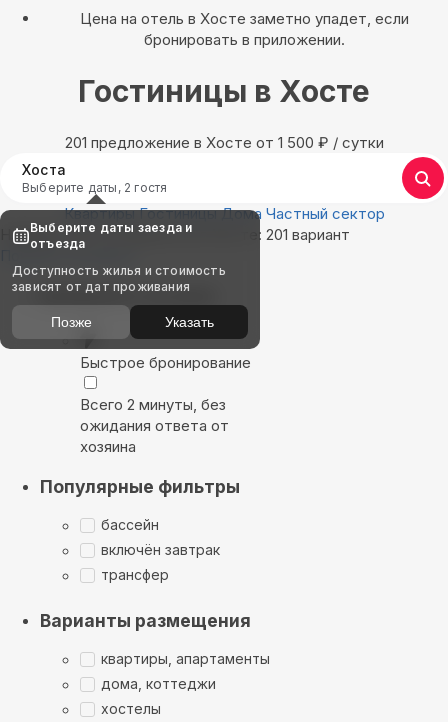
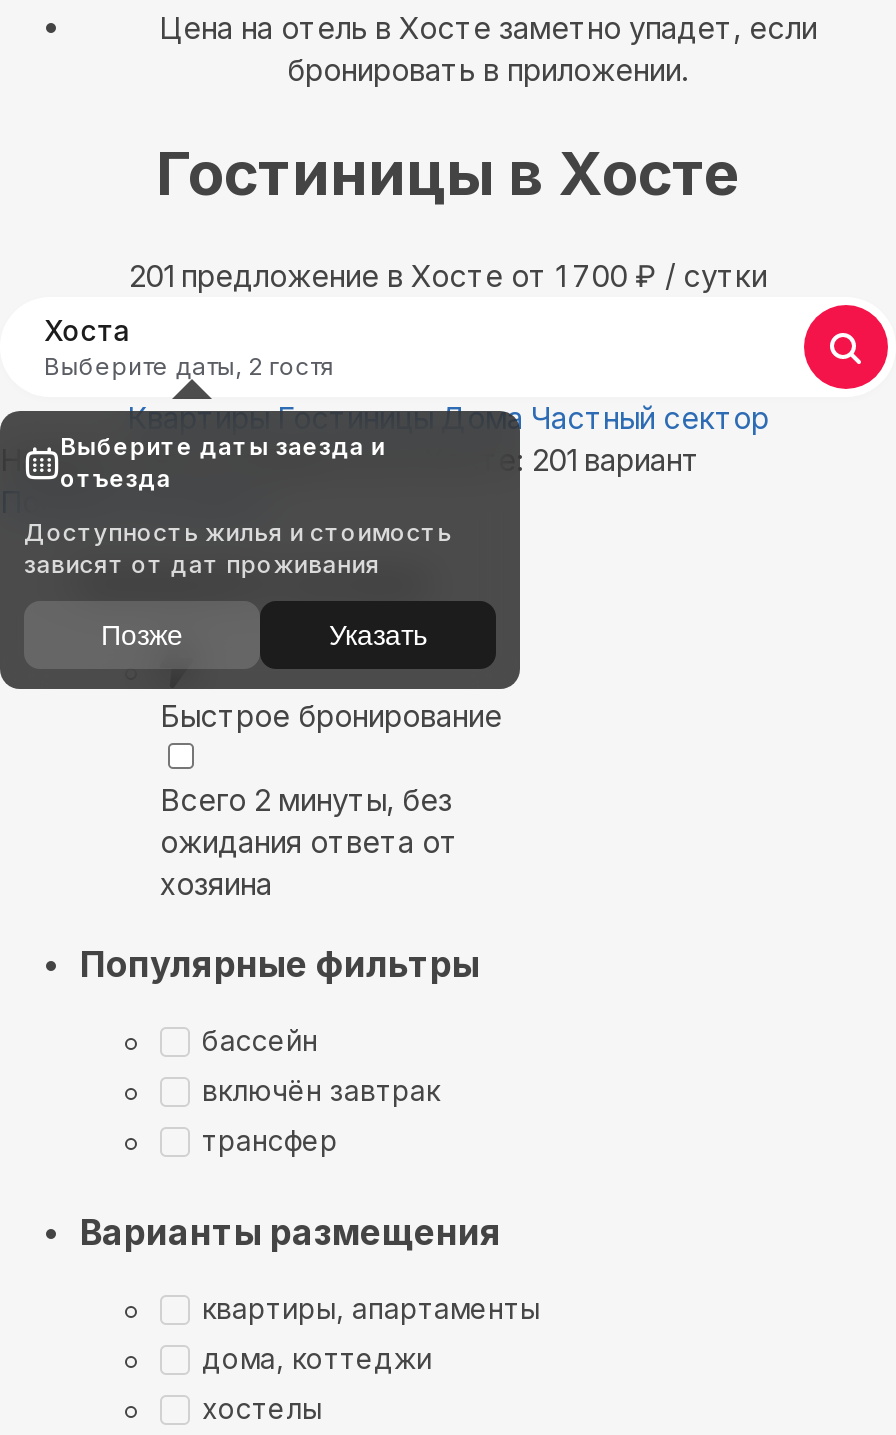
- 201 предложение в Хосте oт 1 500 ₽ / сутки
+ 201 предложение в Хосте oт 1 700 ₽ / сутки
